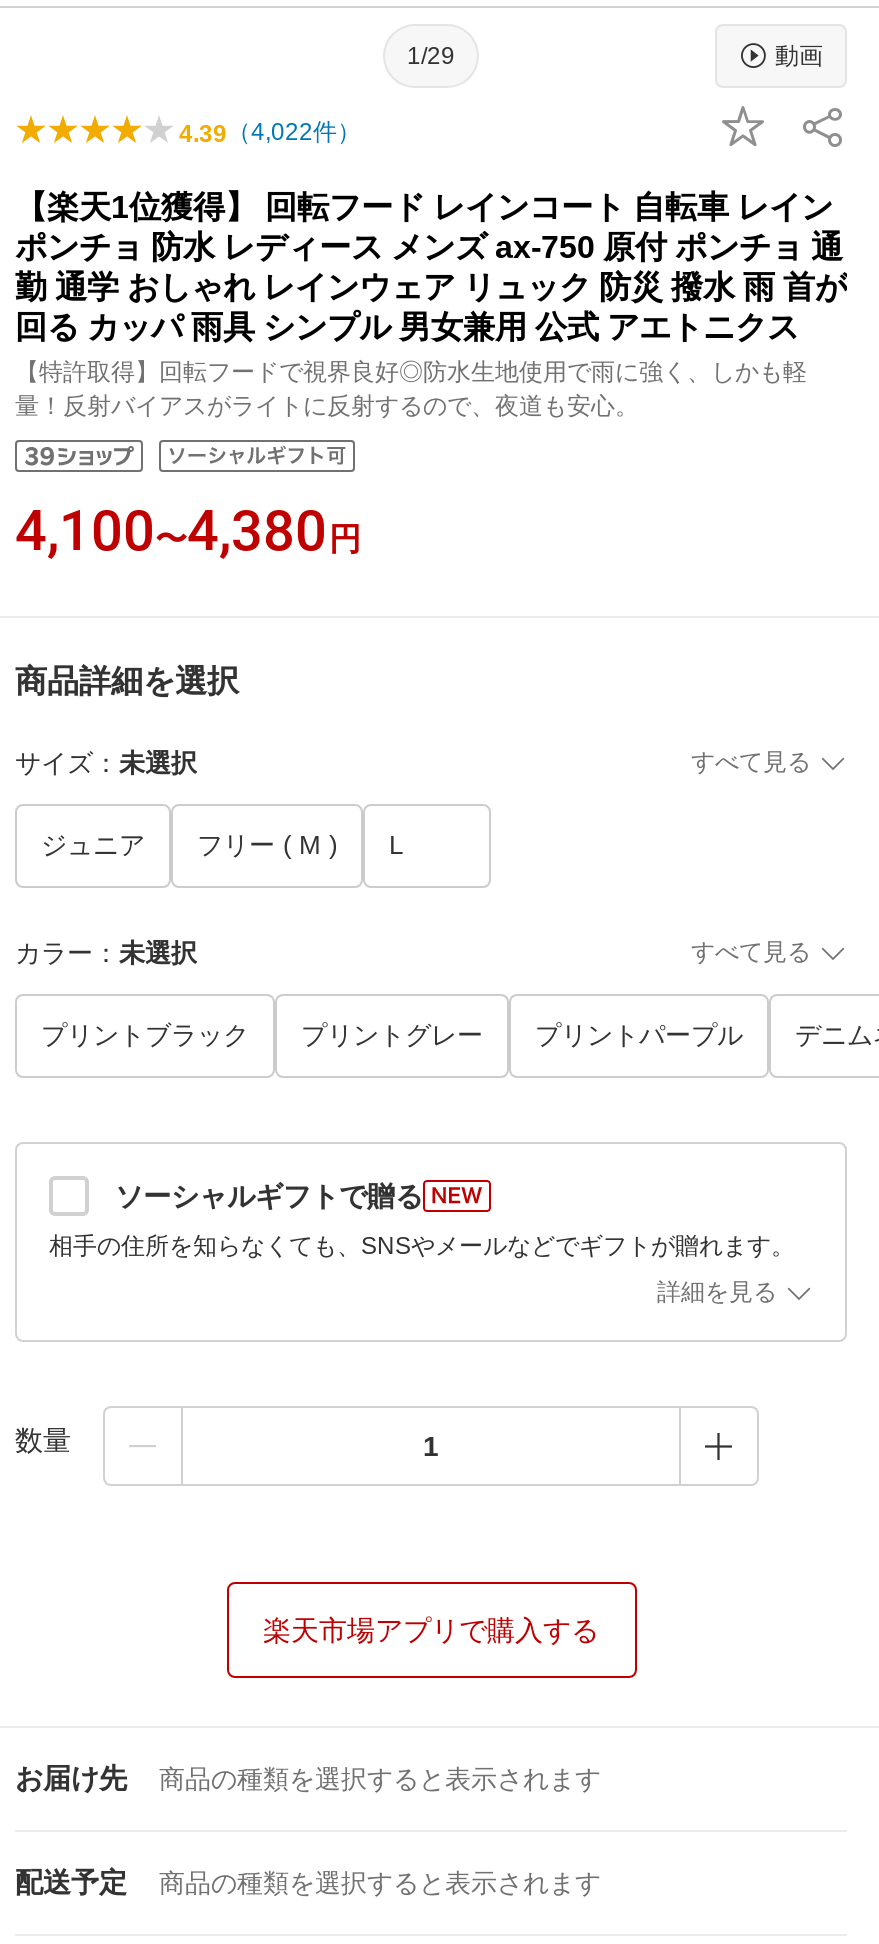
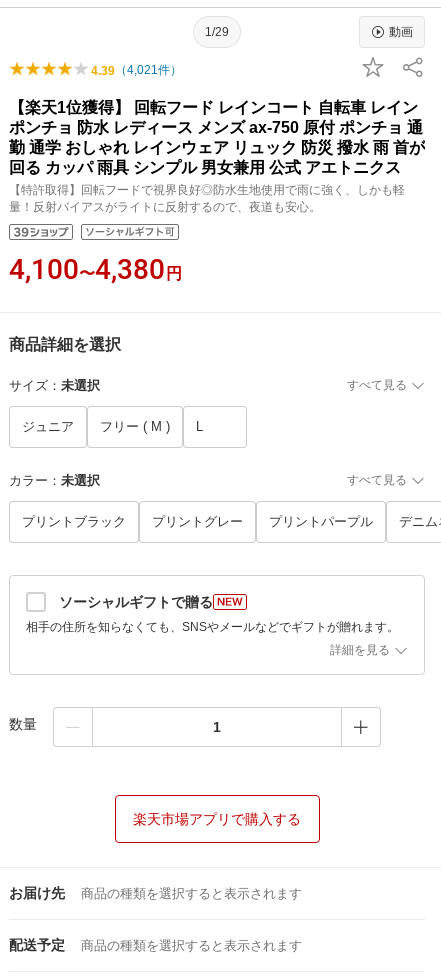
- 4.39（4,022件）
+ 4.39（4,021件）
